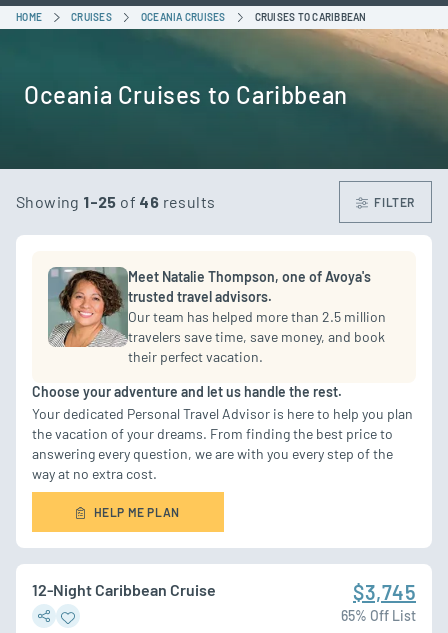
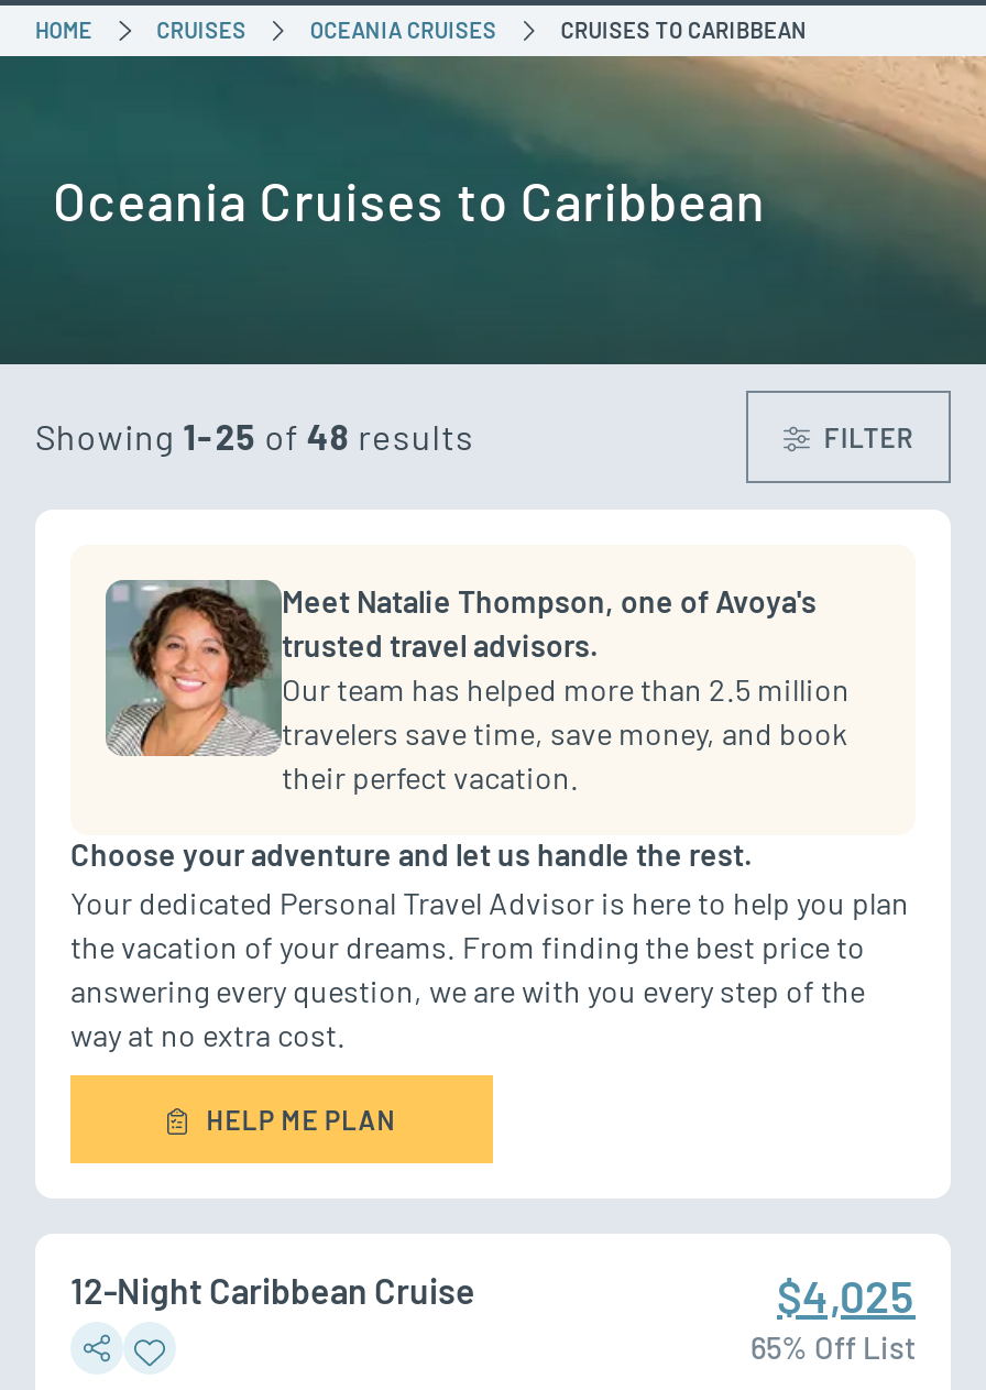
- Showing 1-25 of 46 results
+ Showing 1-25 of 48 results

- $3,745
+ $4,025
